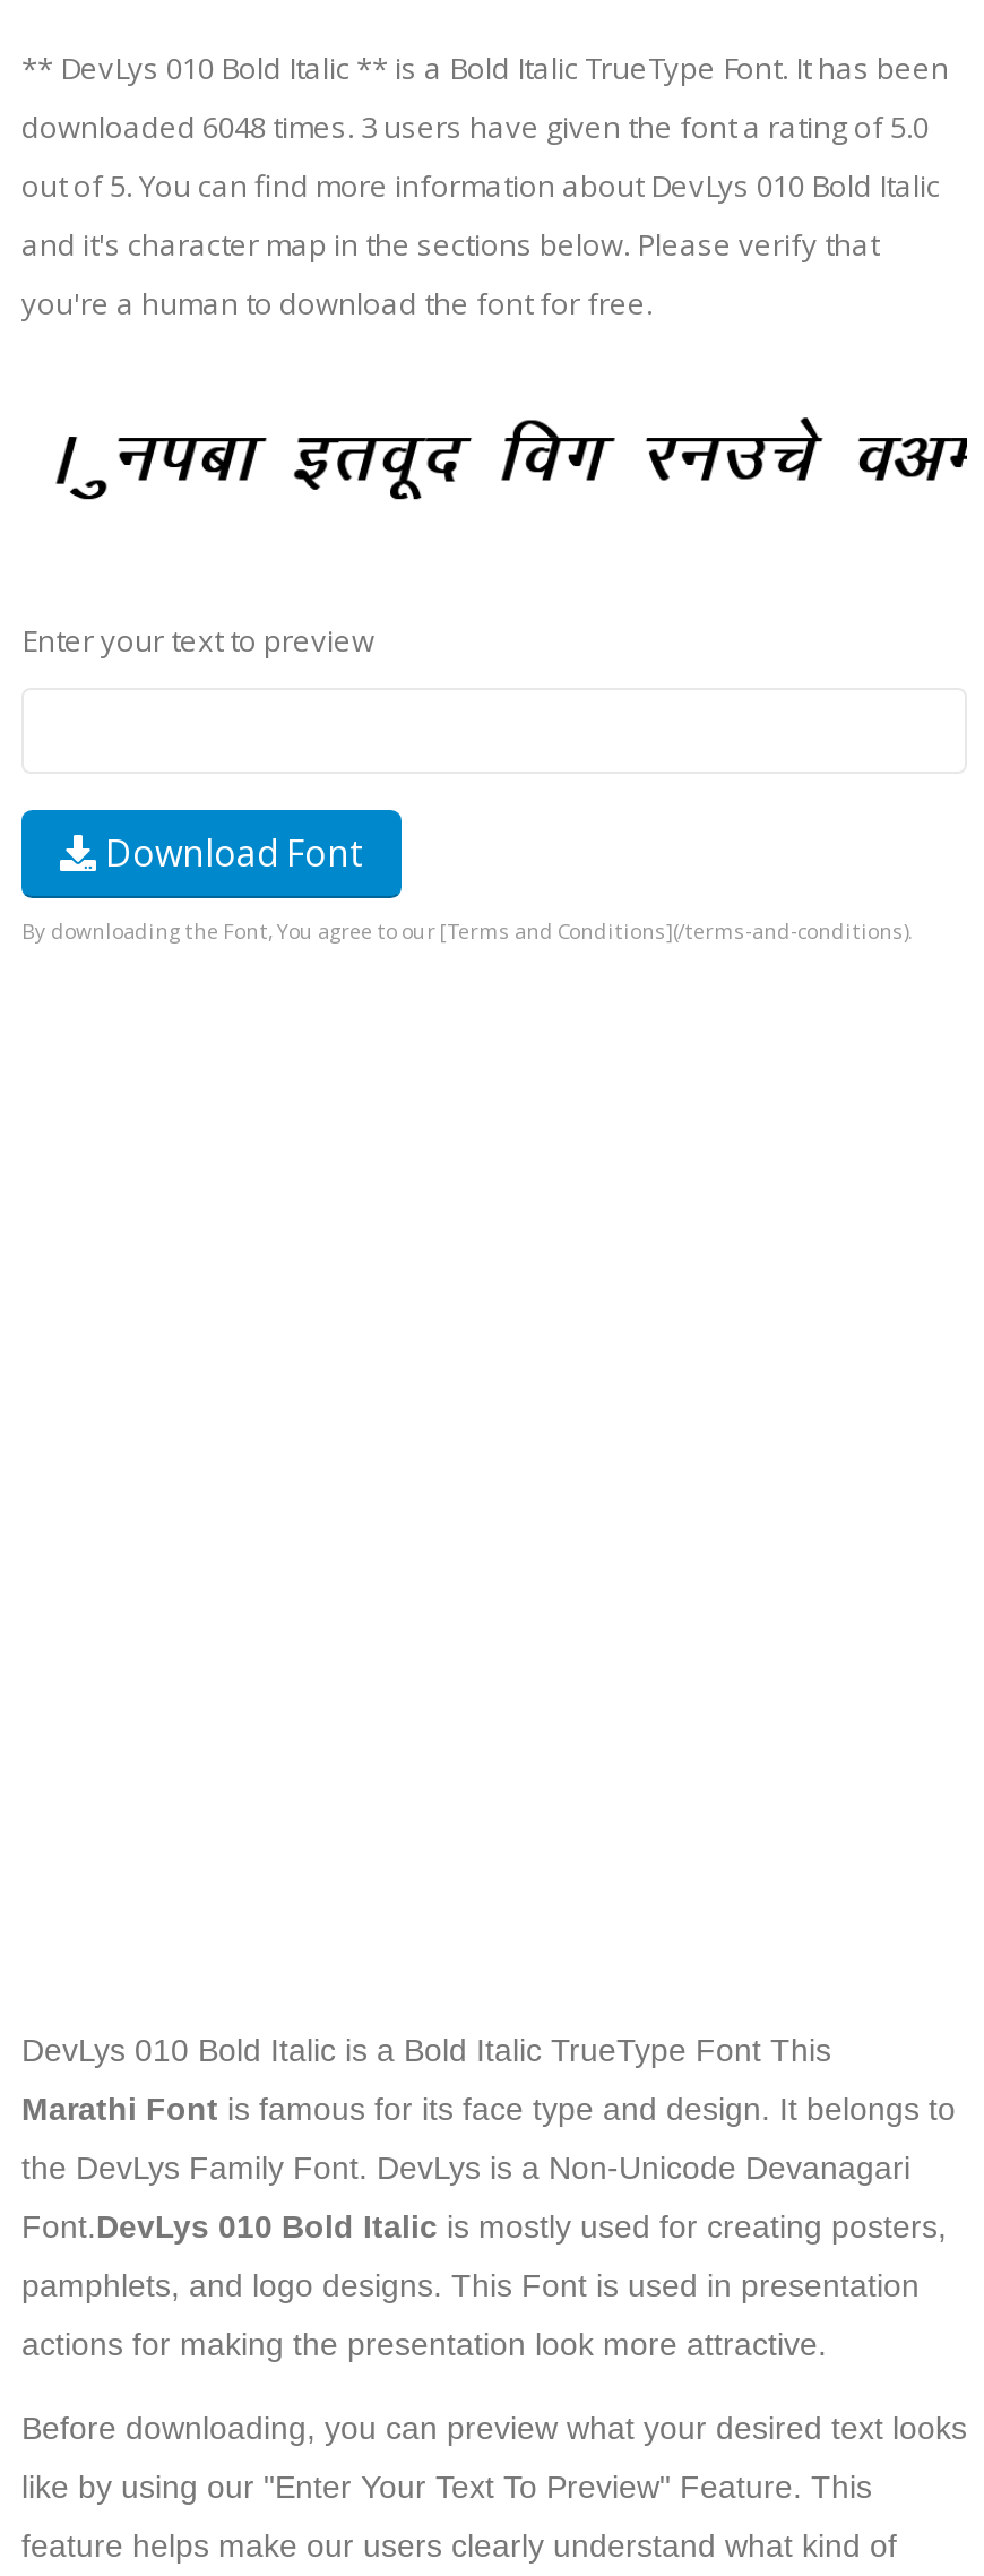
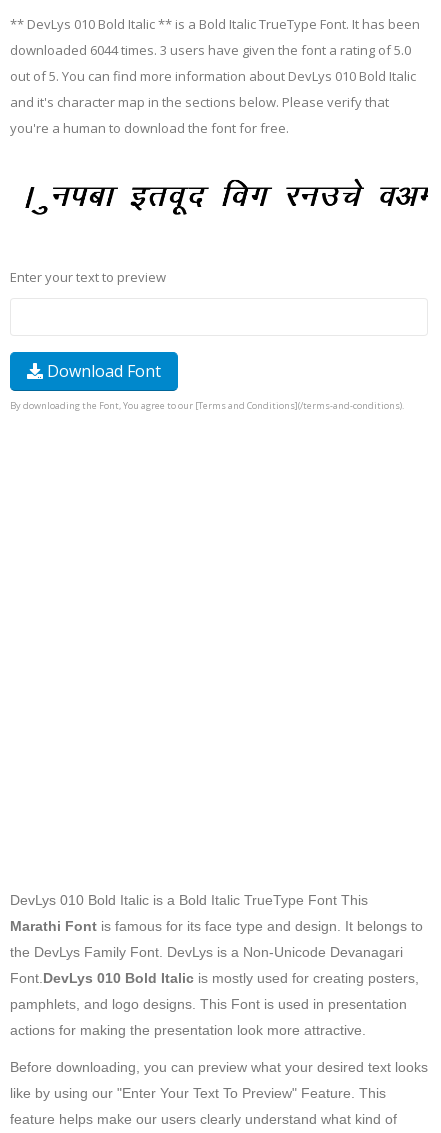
- downloaded 6048 times. 3 users have given the font a rating of 5.0
+ downloaded 6044 times. 3 users have given the font a rating of 5.0
